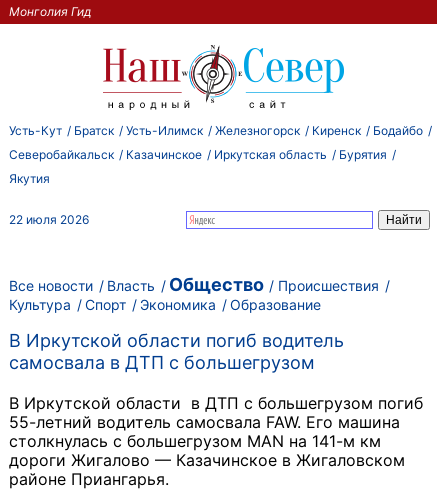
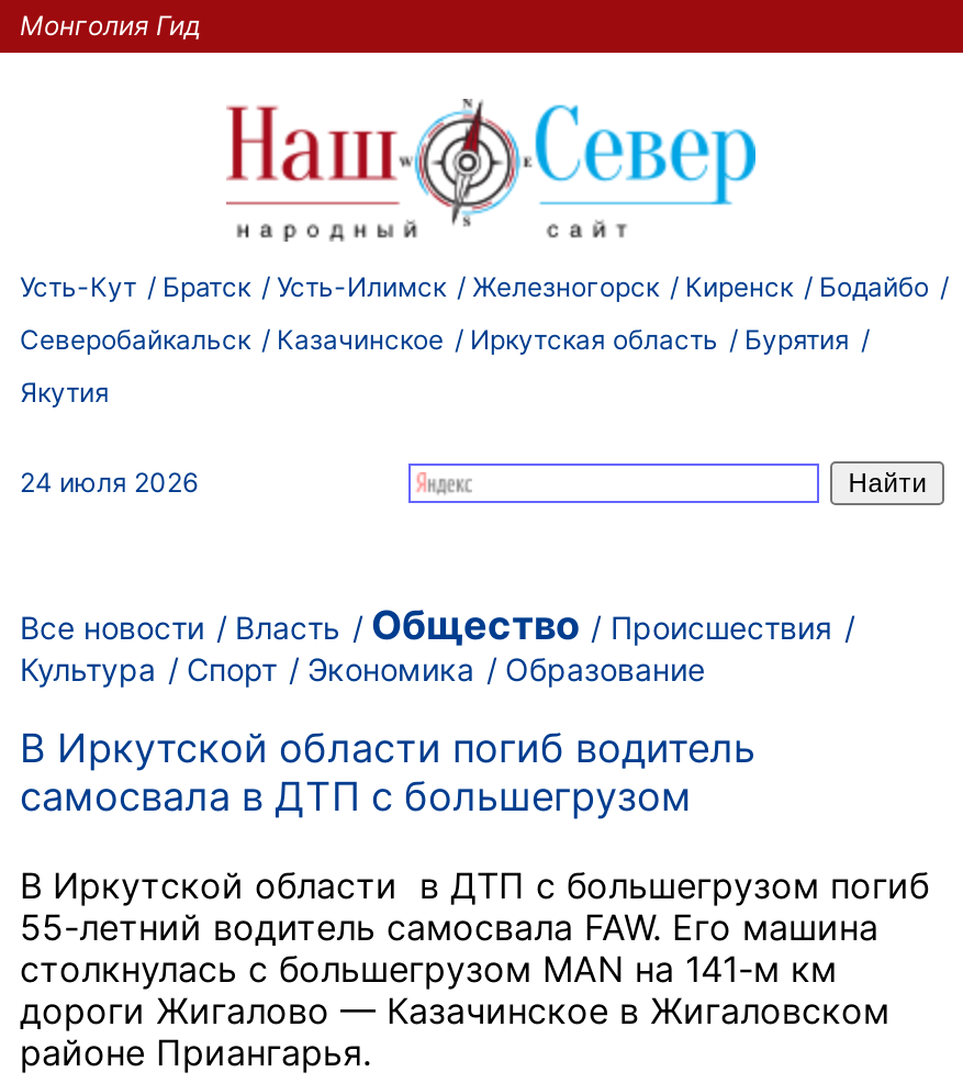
- 22 июля 2026
+ 24 июля 2026
